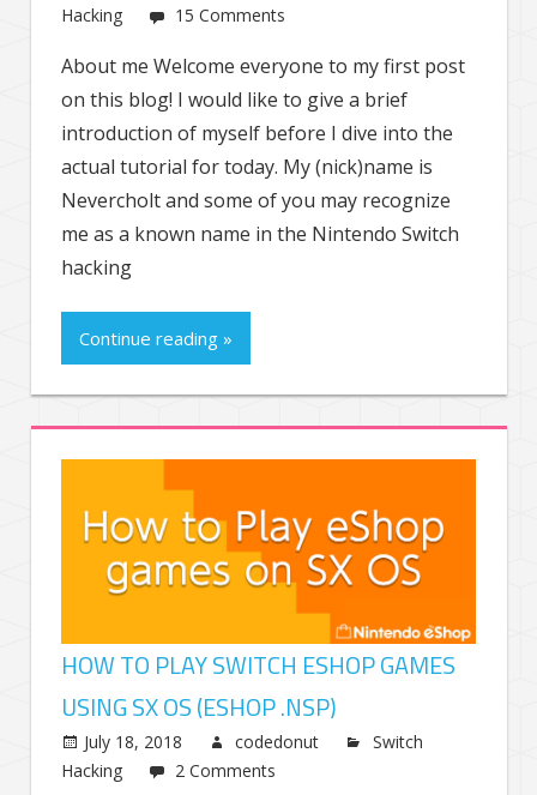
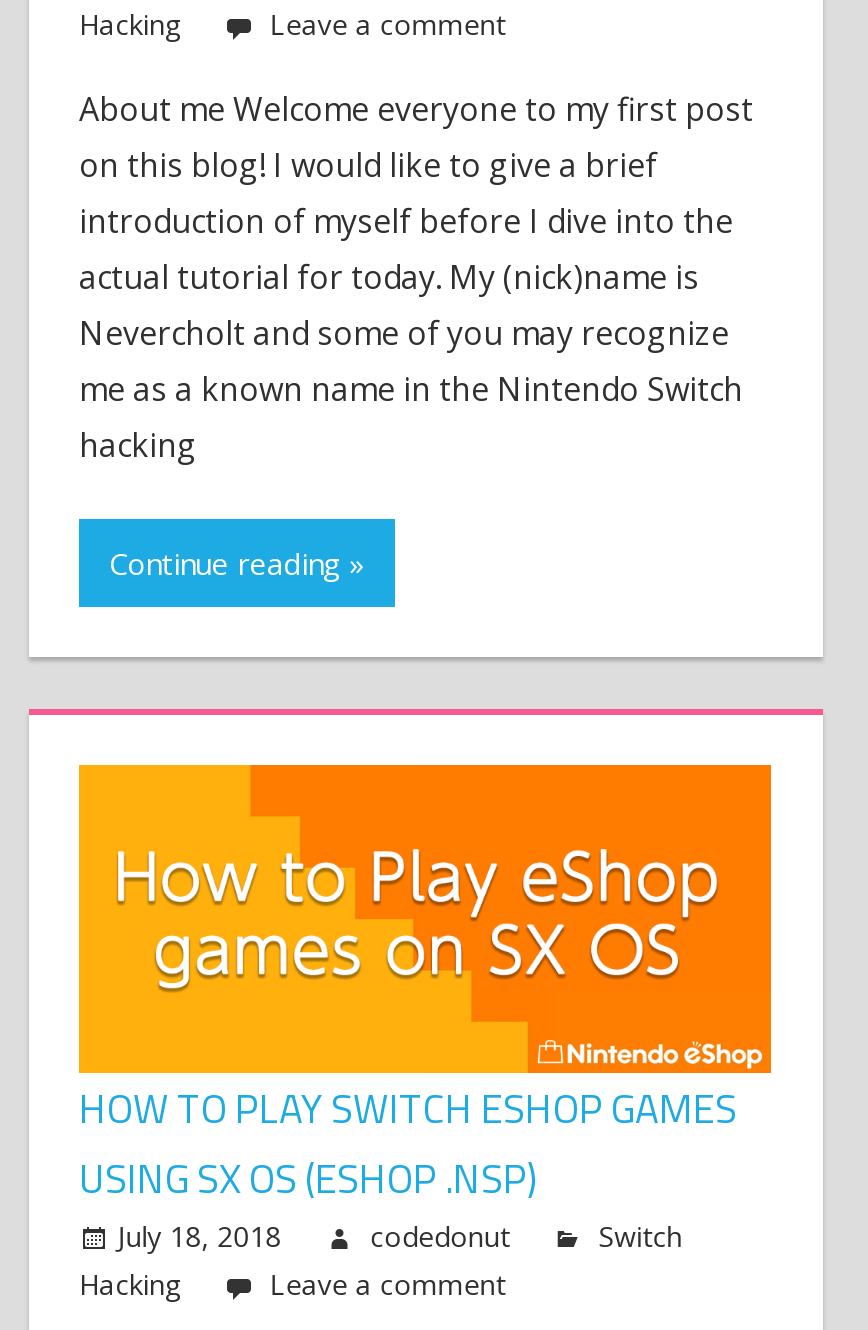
- 15 Comments
+ Leave a comment

- 2 Comments
+ Leave a comment
